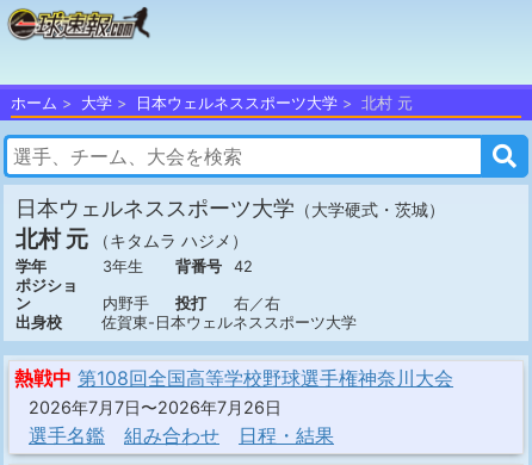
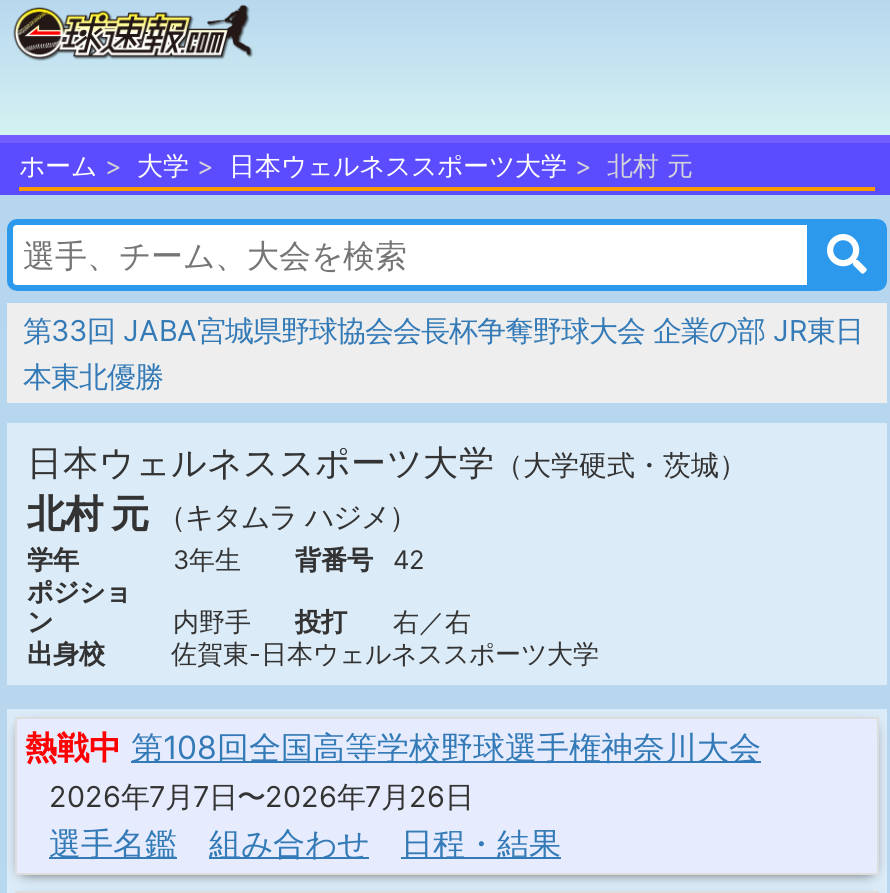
+ 第33回 JABA宮城県野球協会会長杯争奪野球大会 企業の部 JR東日
+ 本東北優勝
